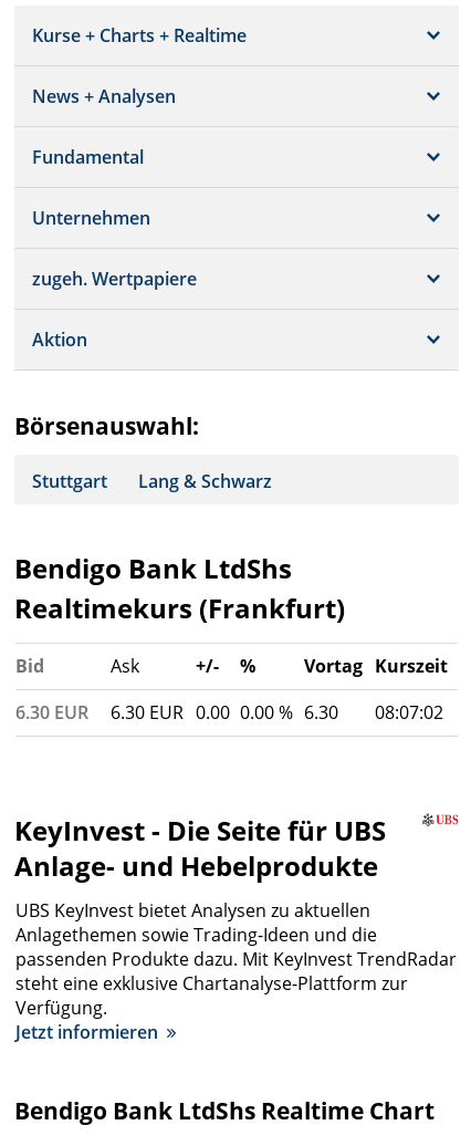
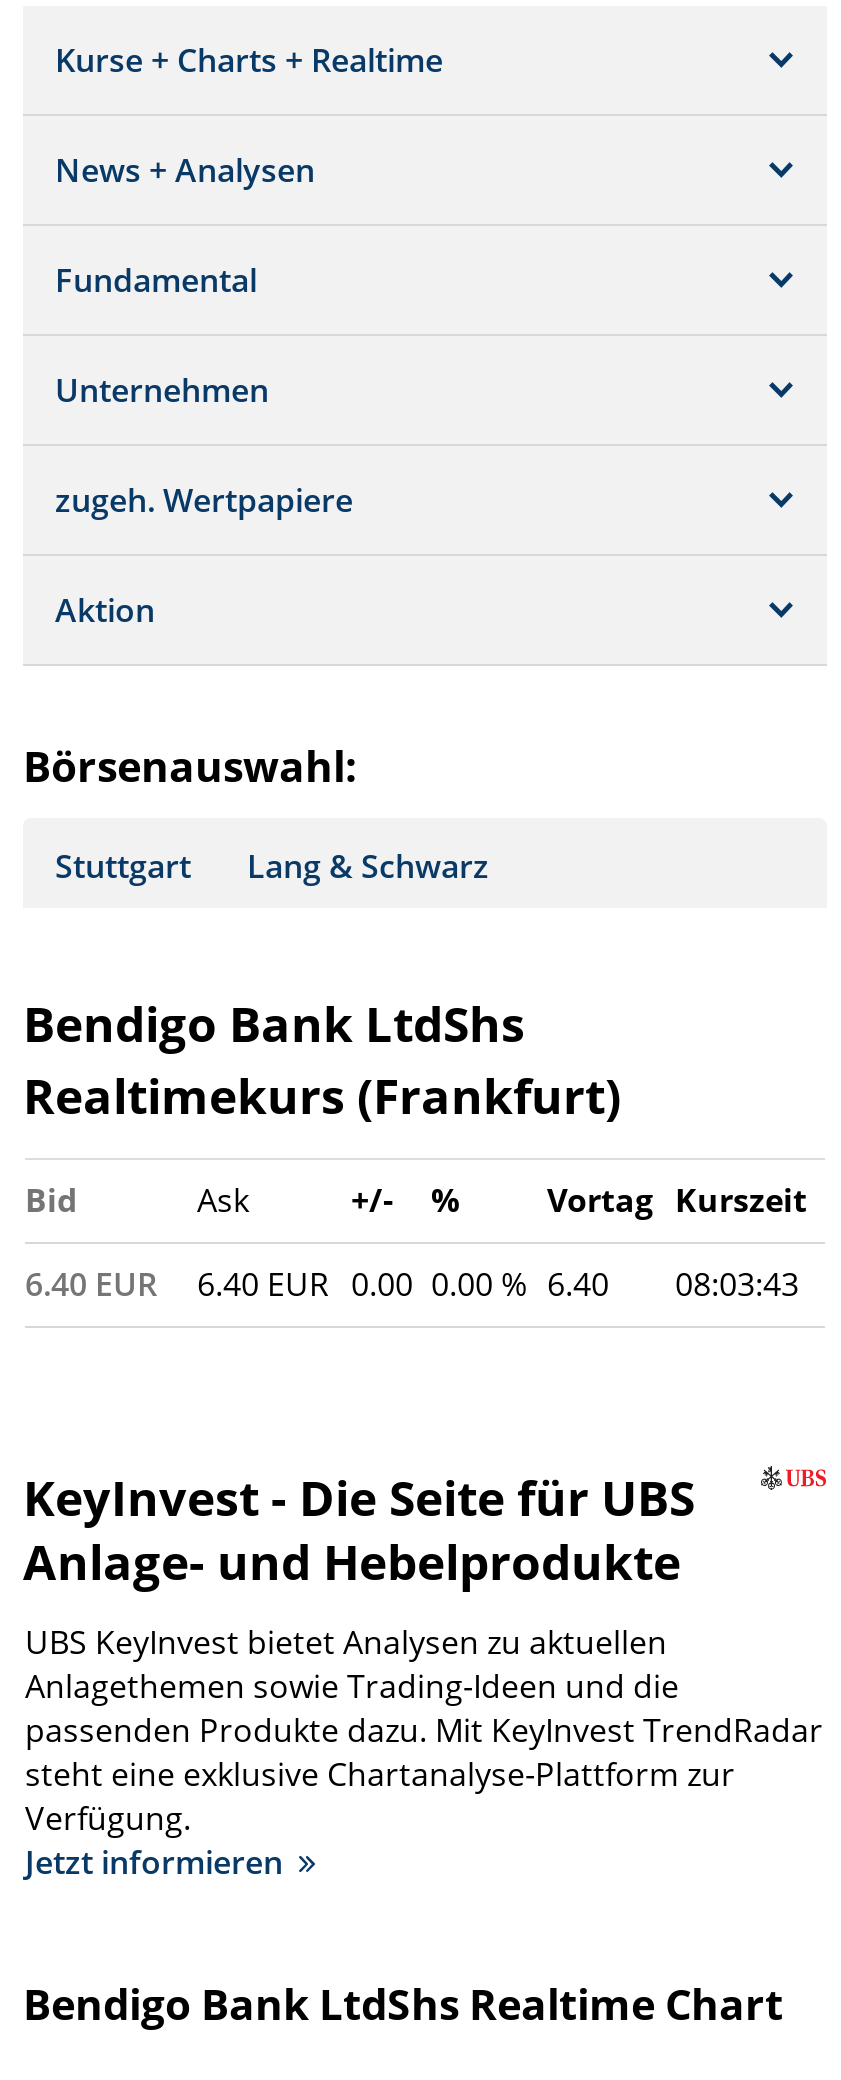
- 6.30 EUR
+ 6.40 EUR

- 6.30 EUR 0.00 0.00 % 6.30
+ 6.40 EUR 0.00 0.00 % 6.40

- 08:07:02
+ 08:03:43
